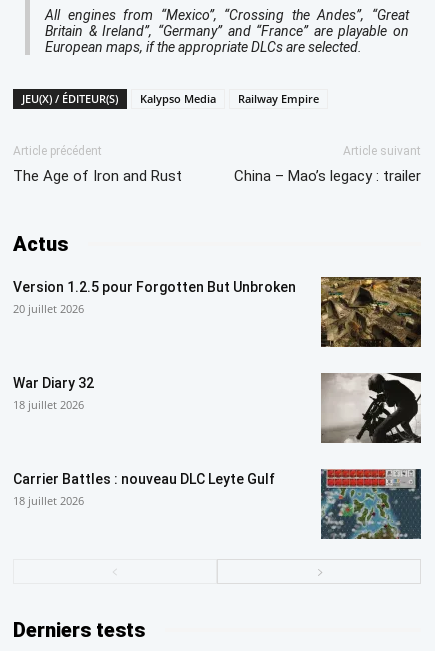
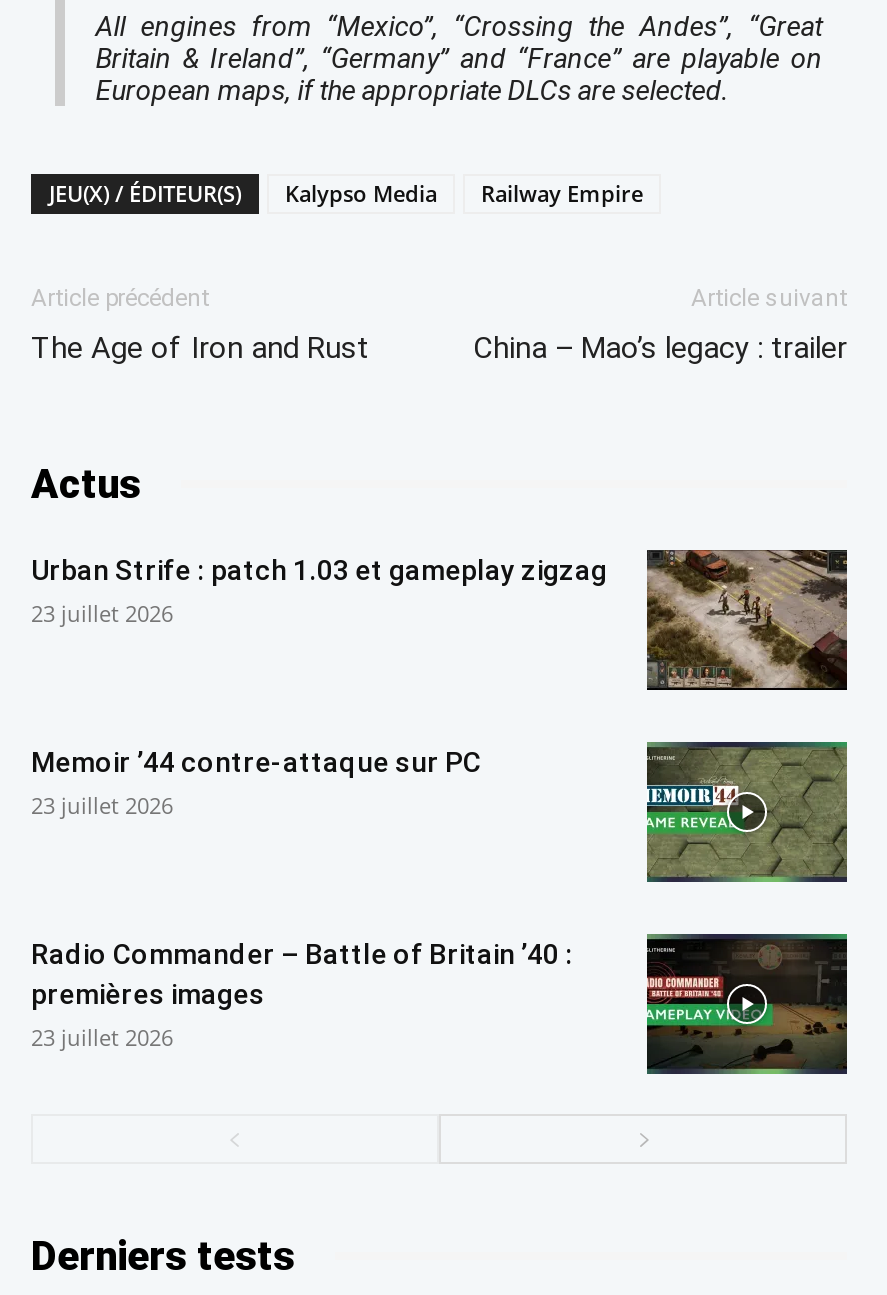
- [image]
- Version 1.2.5 pour Forgotten But Unbroken
- 20 juillet 2026
+ [image]
+ Urban Strife : patch 1.03 et gameplay zigzag
+ 23 juillet 2026

- War Diary 32
- 18 juillet 2026
+ Memoir ’44 contre-attaque sur PC
+ 23 juillet 2026

- [image]
+ [image]

- Carrier Battles : nouveau DLC Leyte Gulf
- 18 juillet 2026
+ Radio Commander – Battle of Britain ’40 :
+ premières images
+ 23 juillet 2026

- [image]
+ [image]
